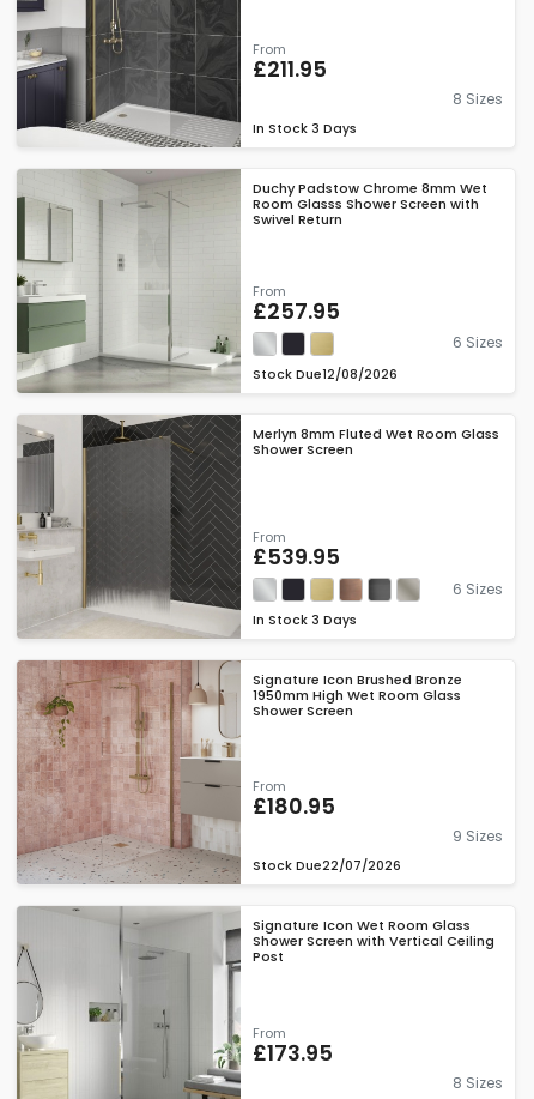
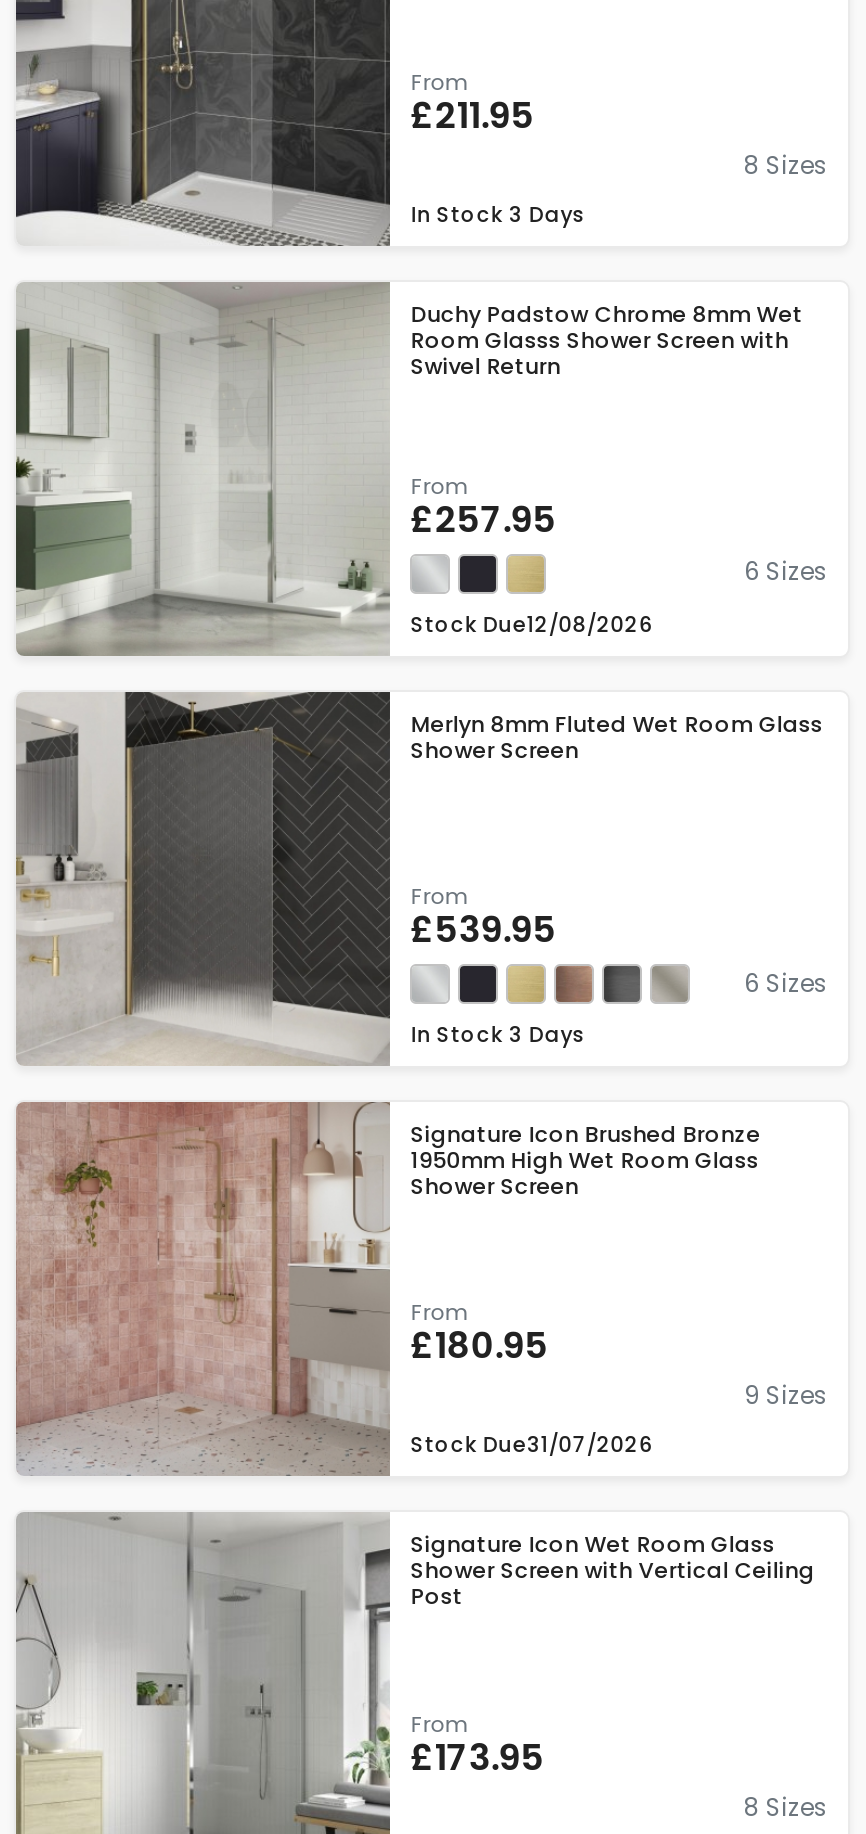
- Stock Due22/07/2026
+ Stock Due31/07/2026
